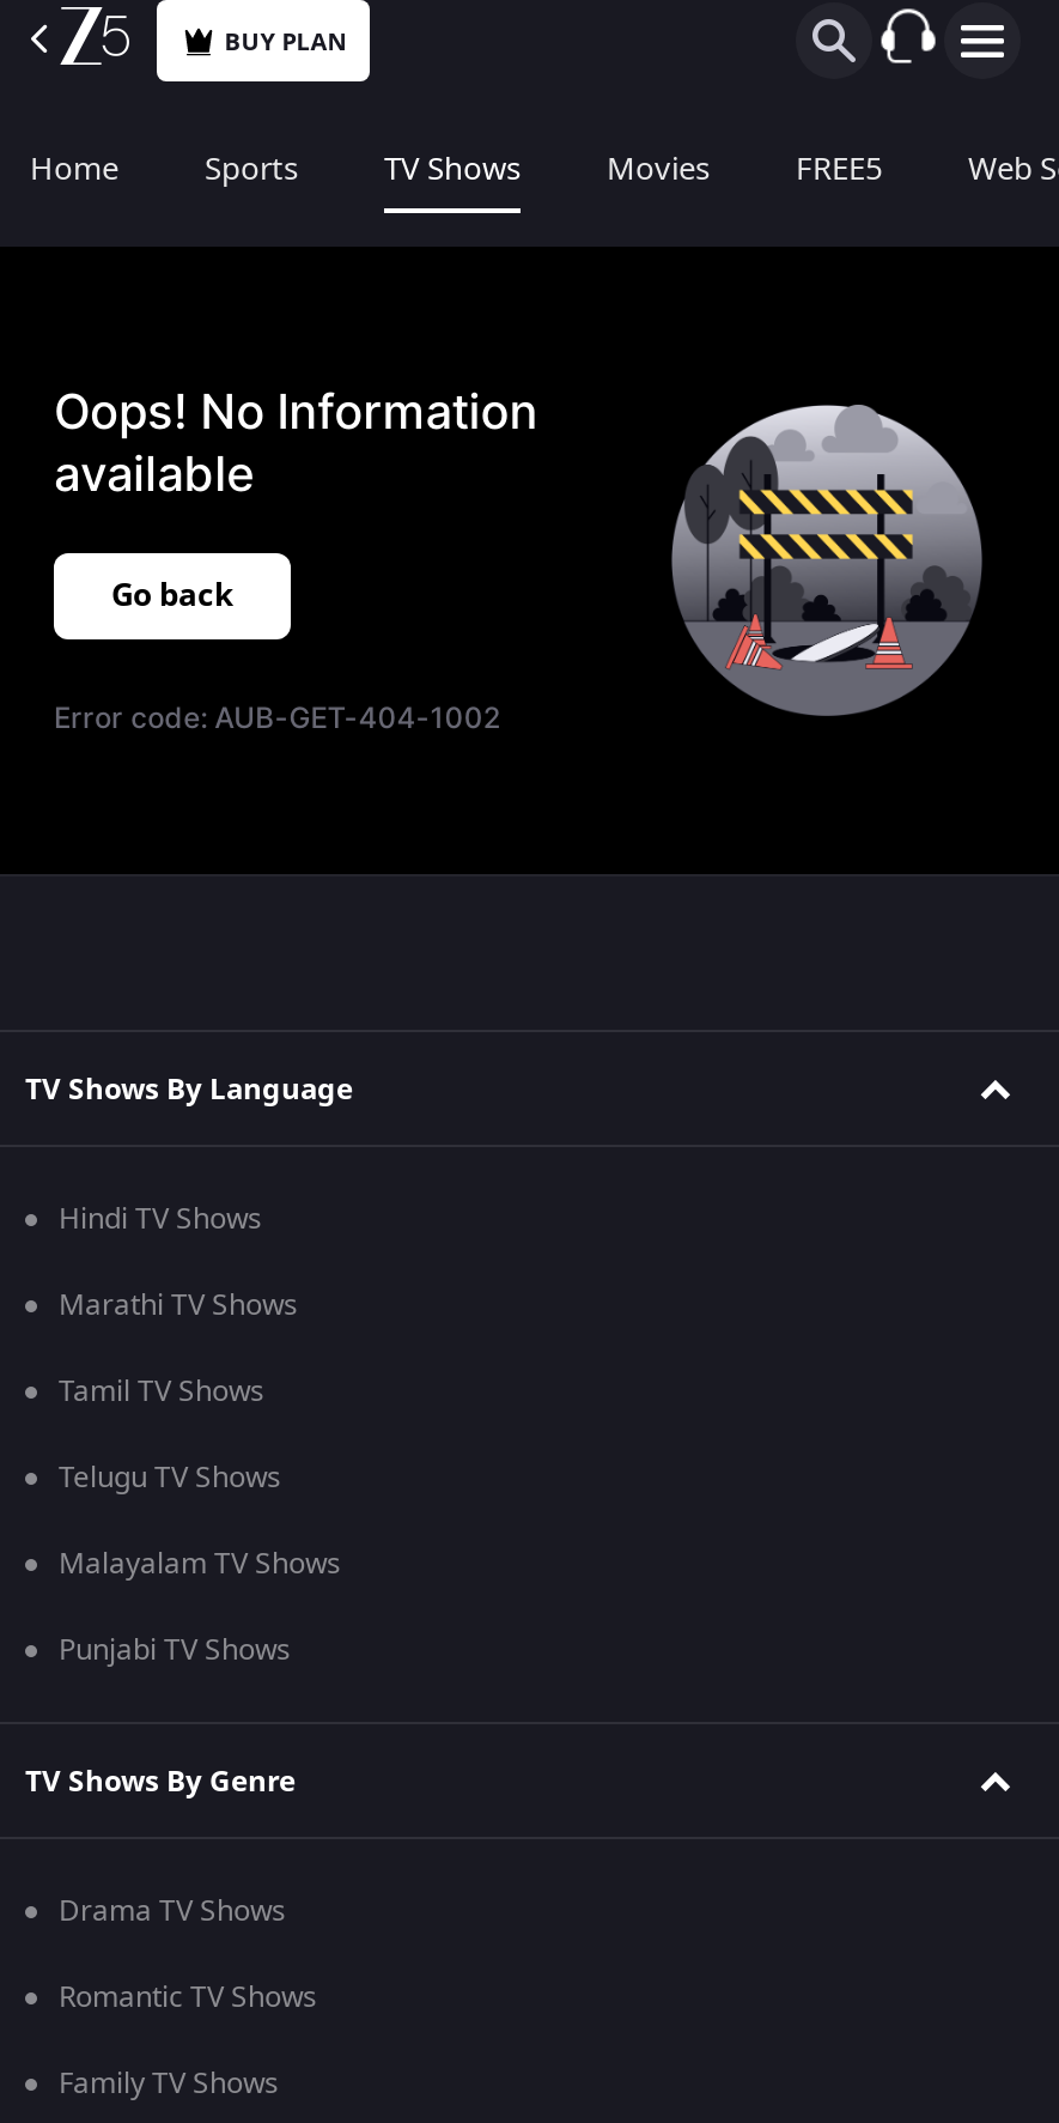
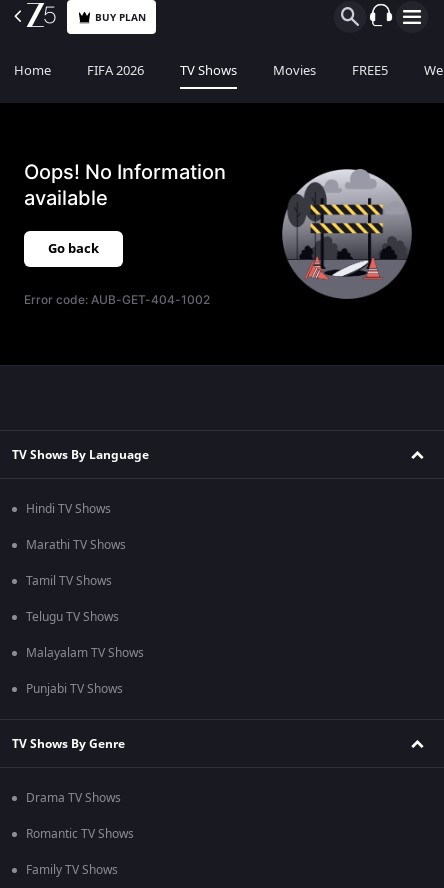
- Sports
+ FIFA 2026
